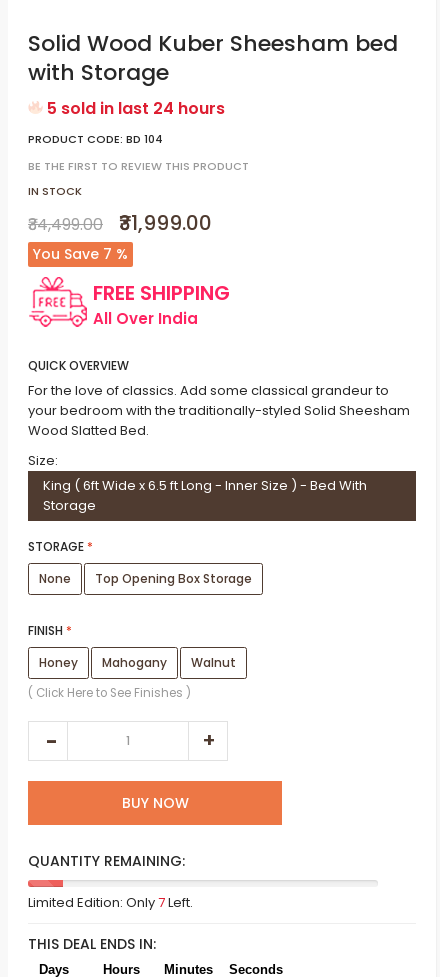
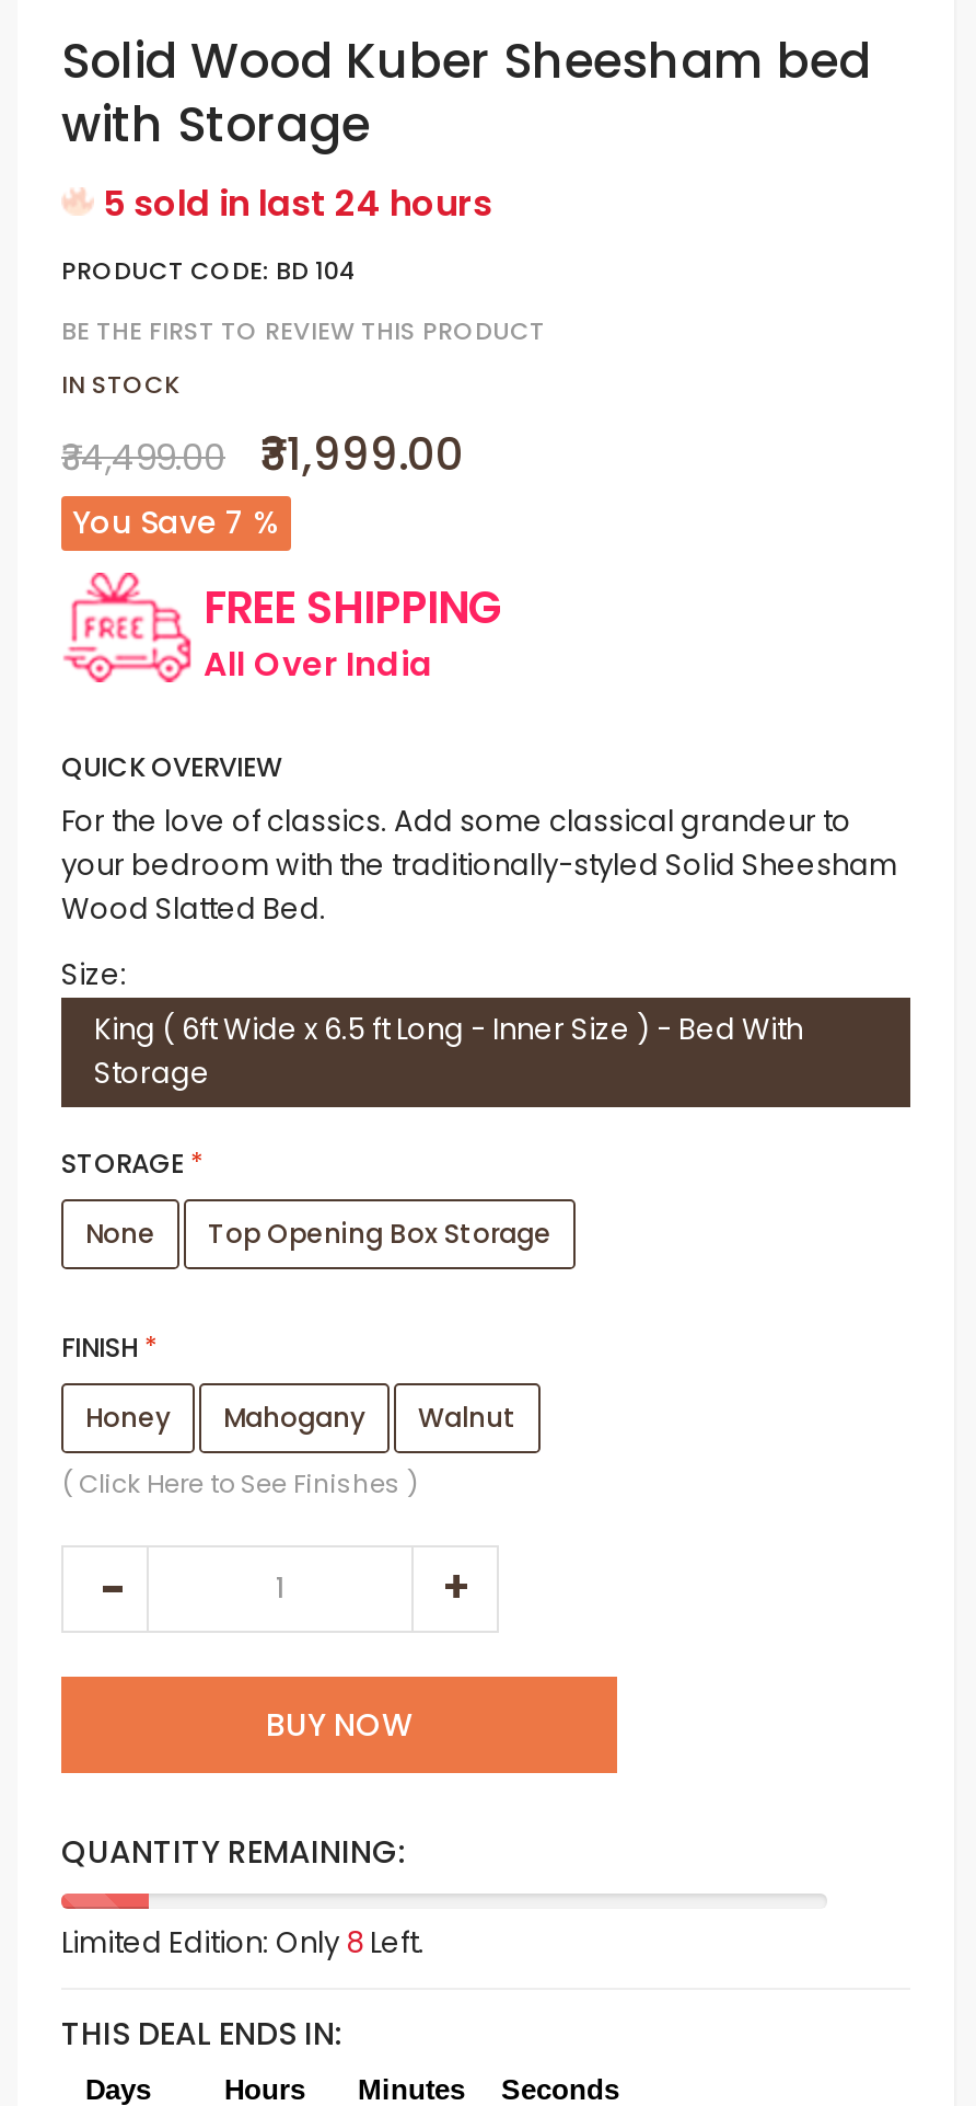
- Limited Edition: Only 7 Left.
+ Limited Edition: Only 8 Left.
